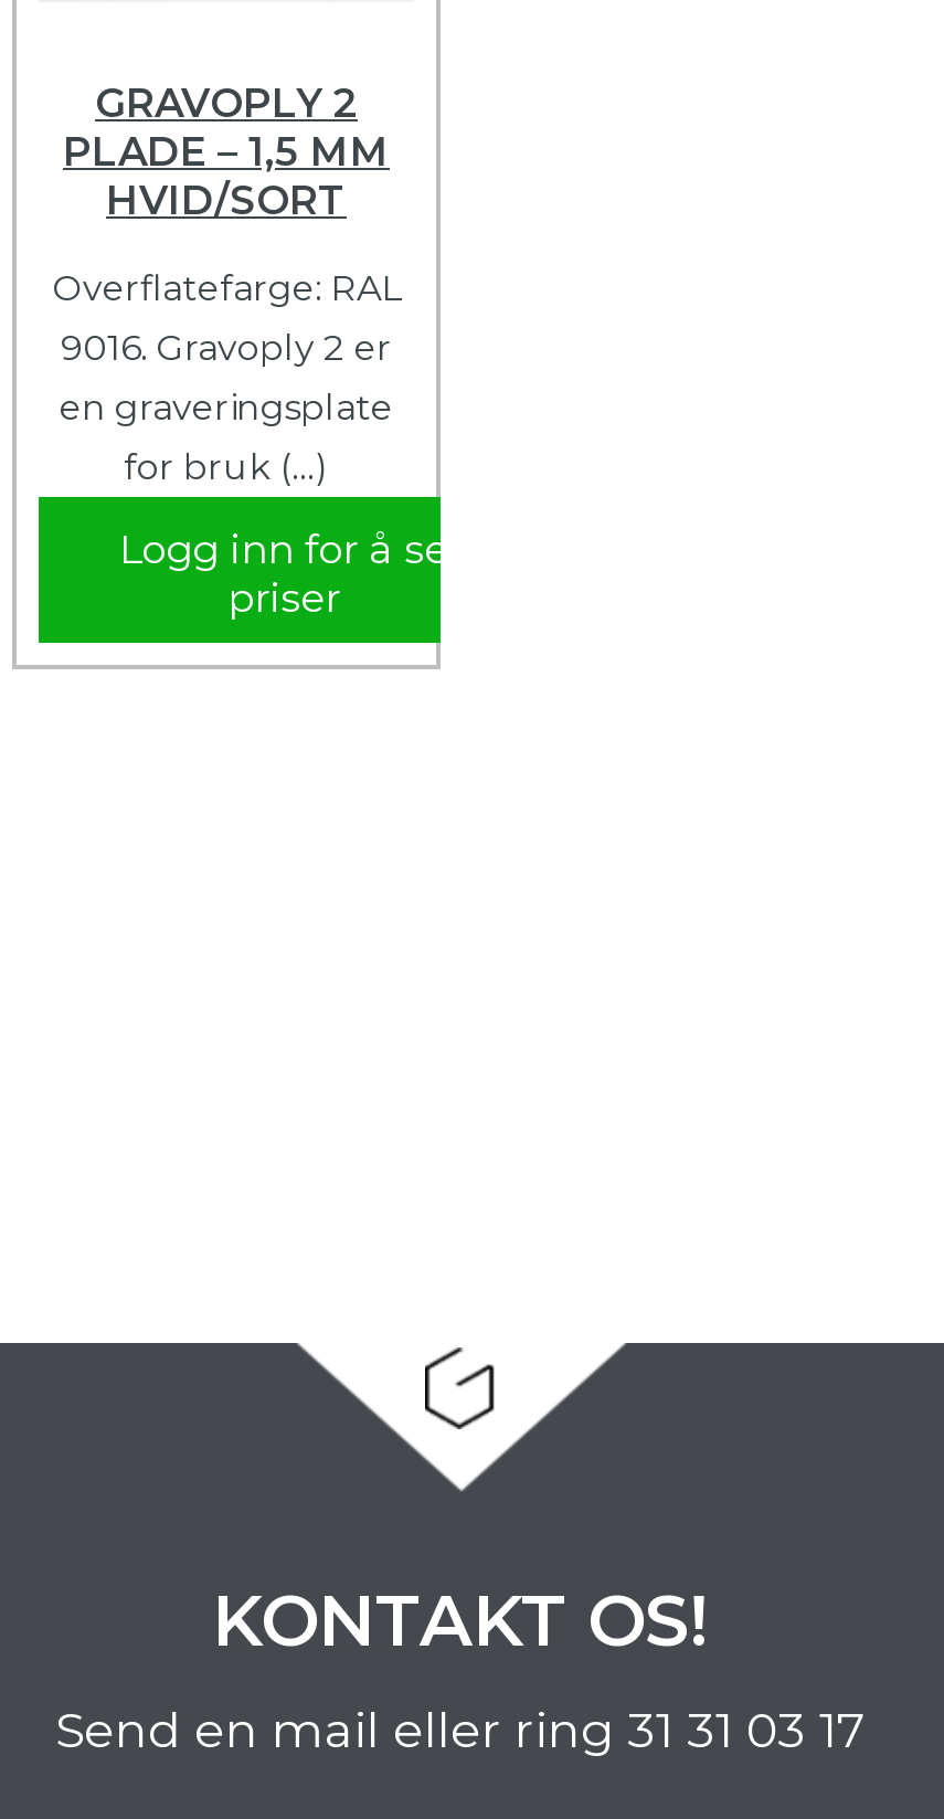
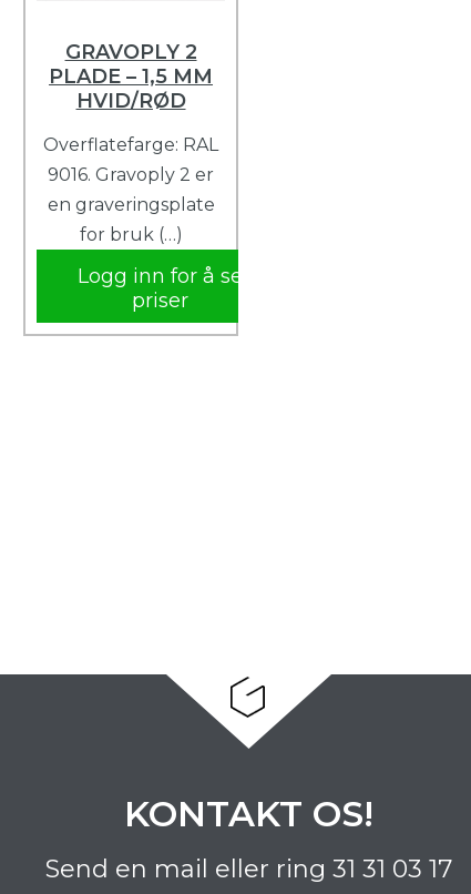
- HVID/SORT
+ HVID/RØD
